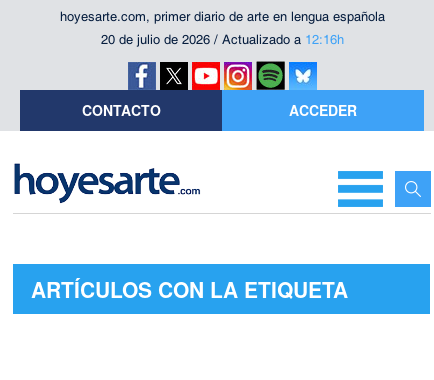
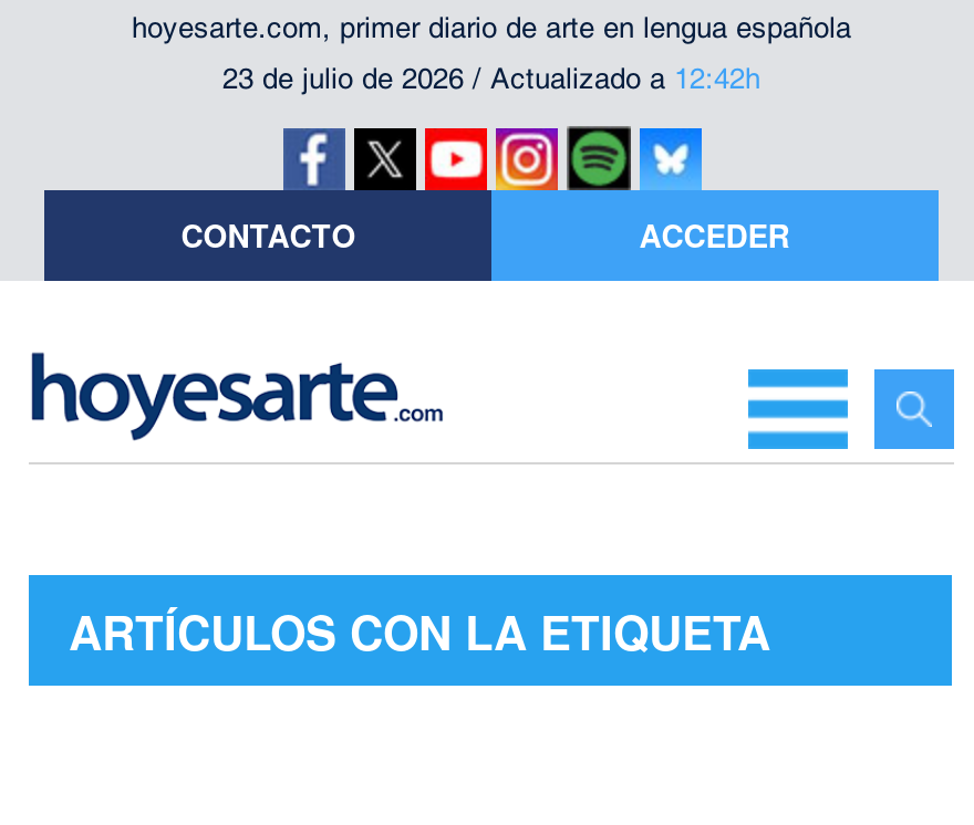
- 20 de julio de 2026 / Actualizado a 12:16h
+ 23 de julio de 2026 / Actualizado a 12:42h
